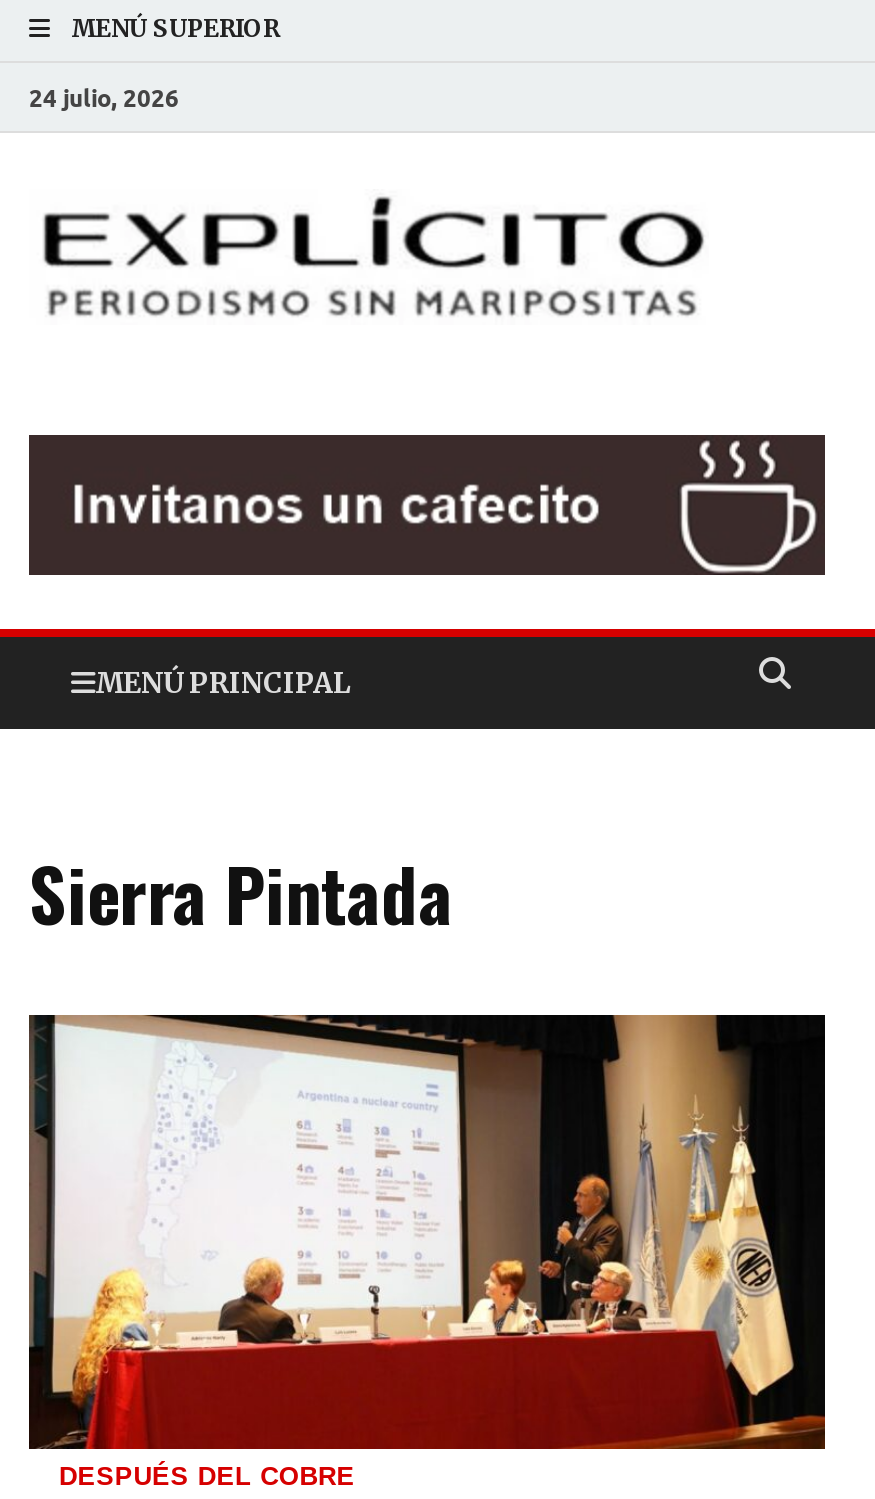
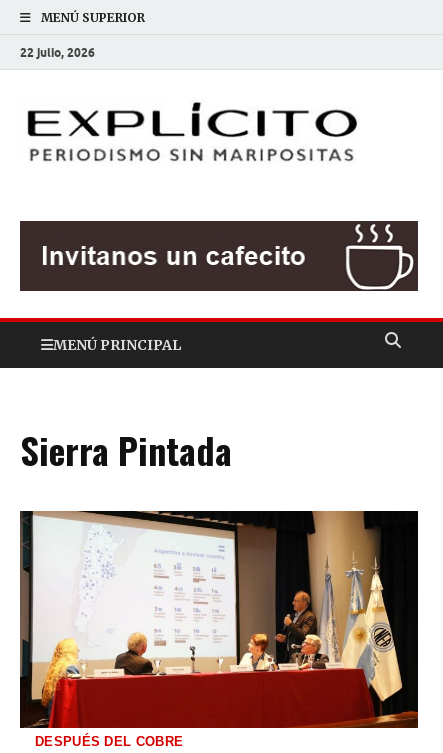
- 24 julio, 2026
+ 22 julio, 2026
